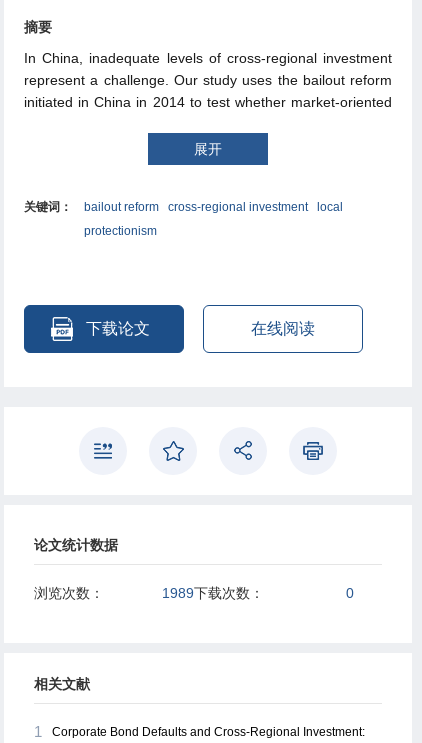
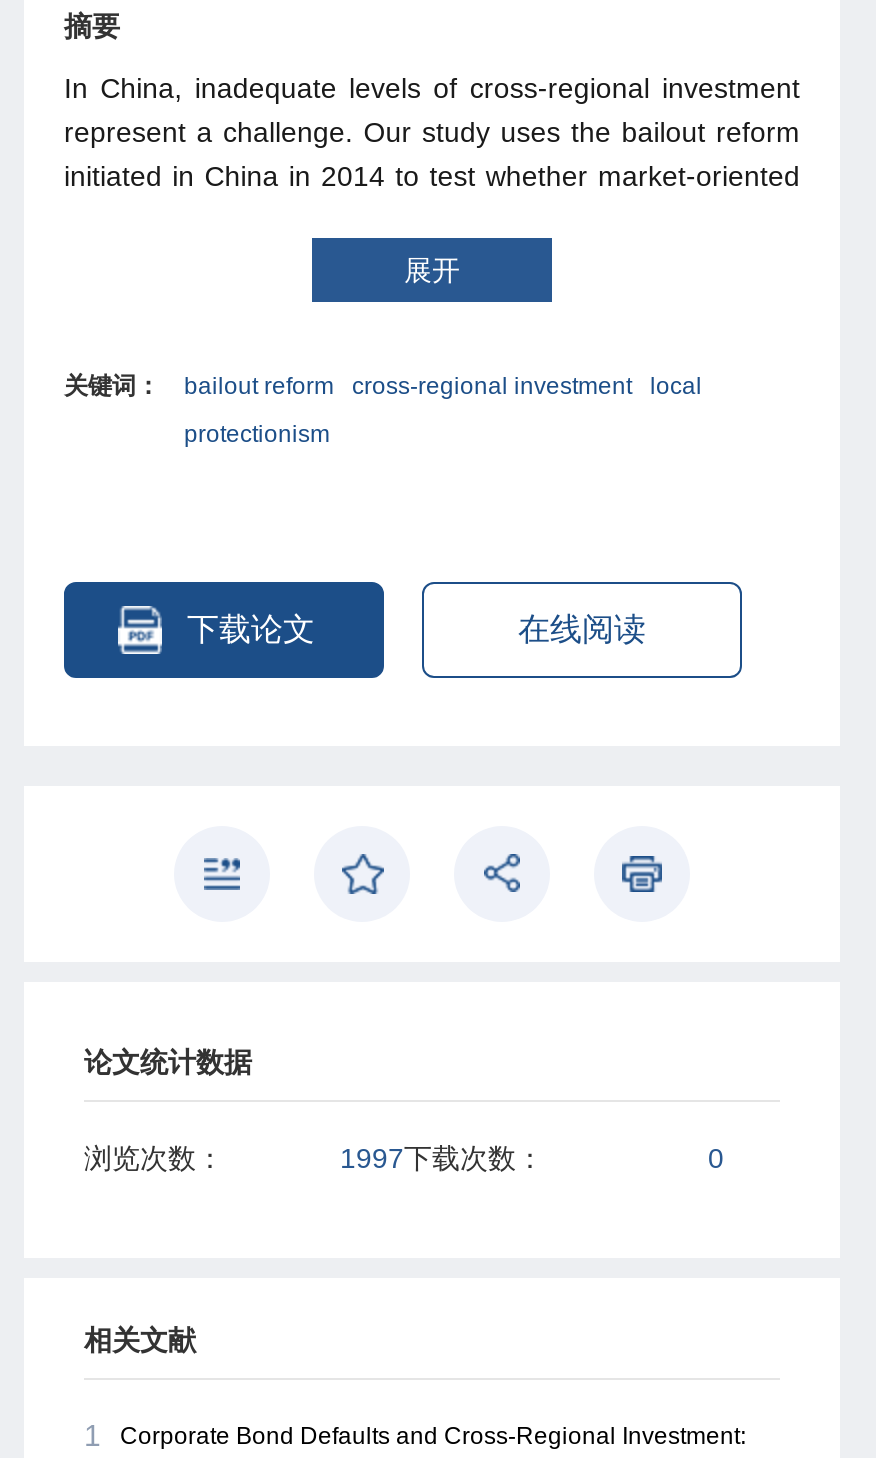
- 1989下载次数：
+ 1997下载次数：
